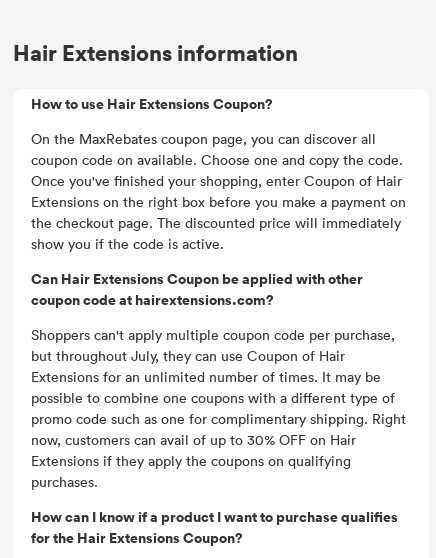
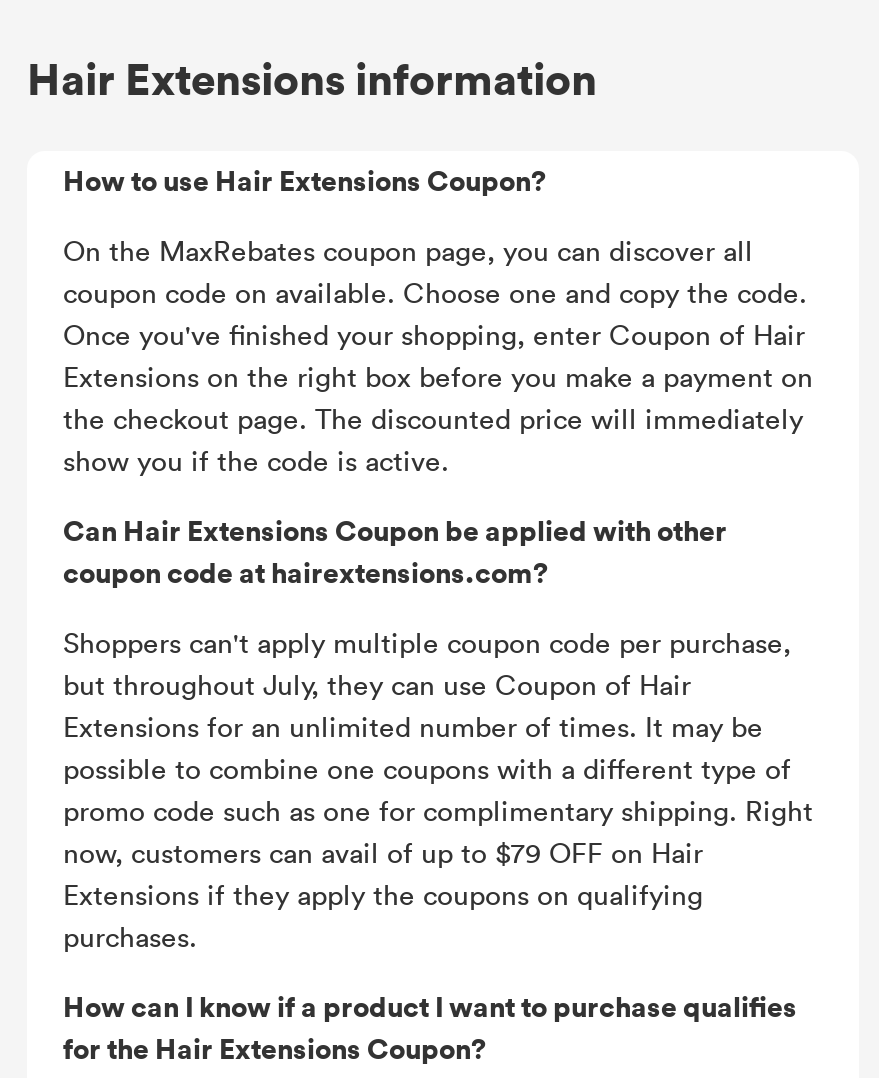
- now, customers can avail of up to 30% OFF on Hair
+ now, customers can avail of up to $79 OFF on Hair
